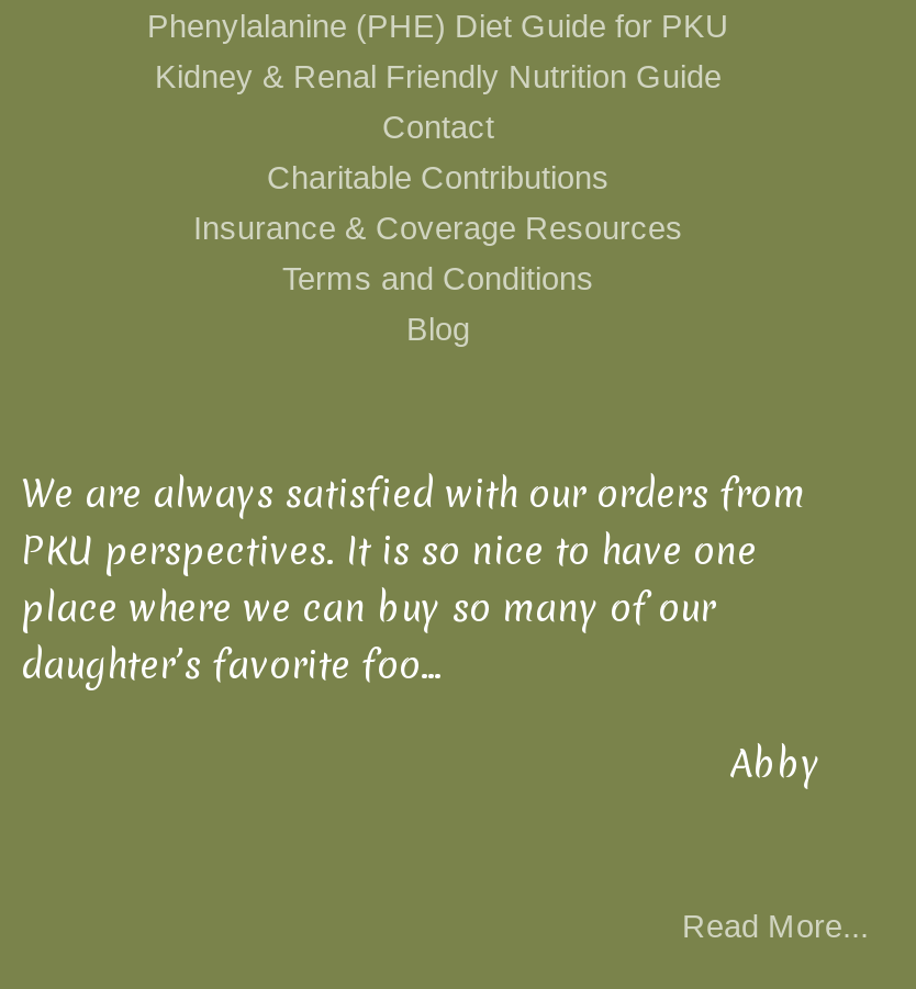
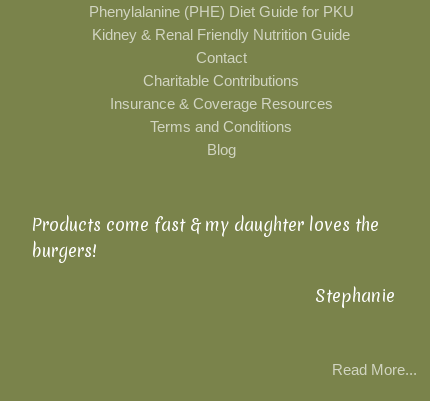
- We are always satisfied with our orders from
- PKU perspectives. It is so nice to have one
- place where we can buy so many of our
- daughter’s favorite foo...
+ Products come fast & my daughter loves the
+ burgers!

- Abby
+ Stephanie
